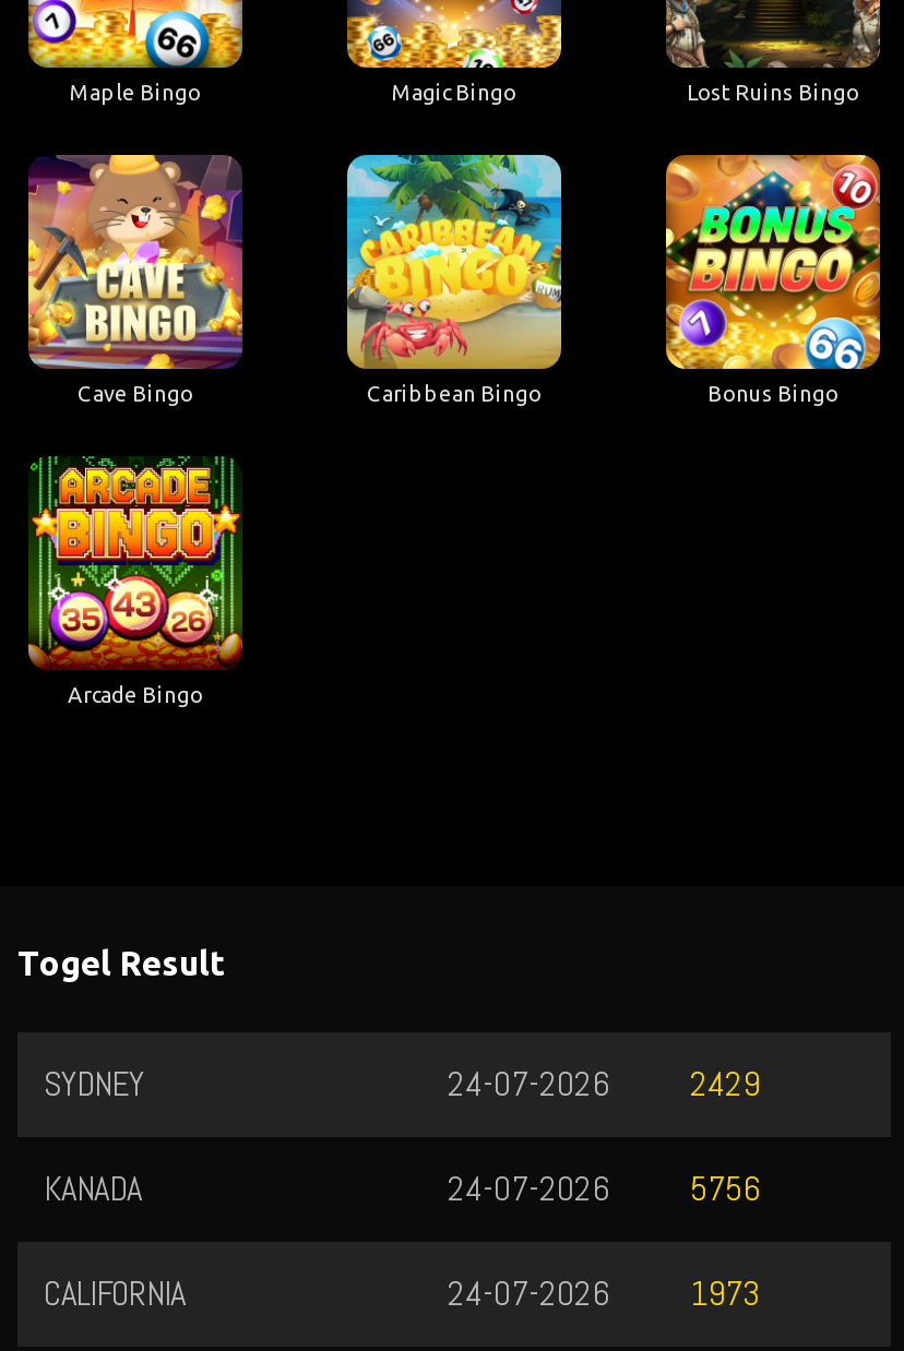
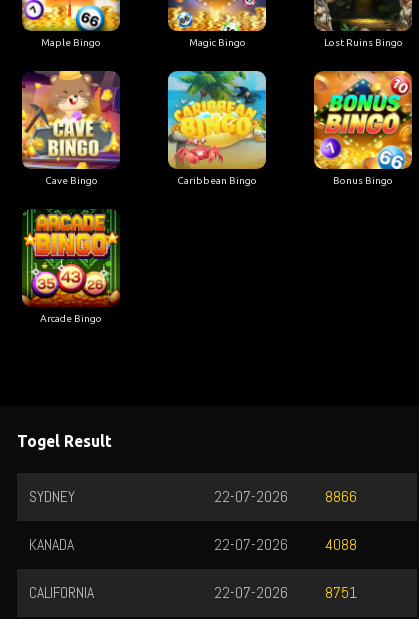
- 24-07-2026
+ 22-07-2026

- 2429
+ 8866

- 24-07-2026
+ 22-07-2026

- 5756
+ 4088

- 24-07-2026
+ 22-07-2026

- 1973
+ 8751
